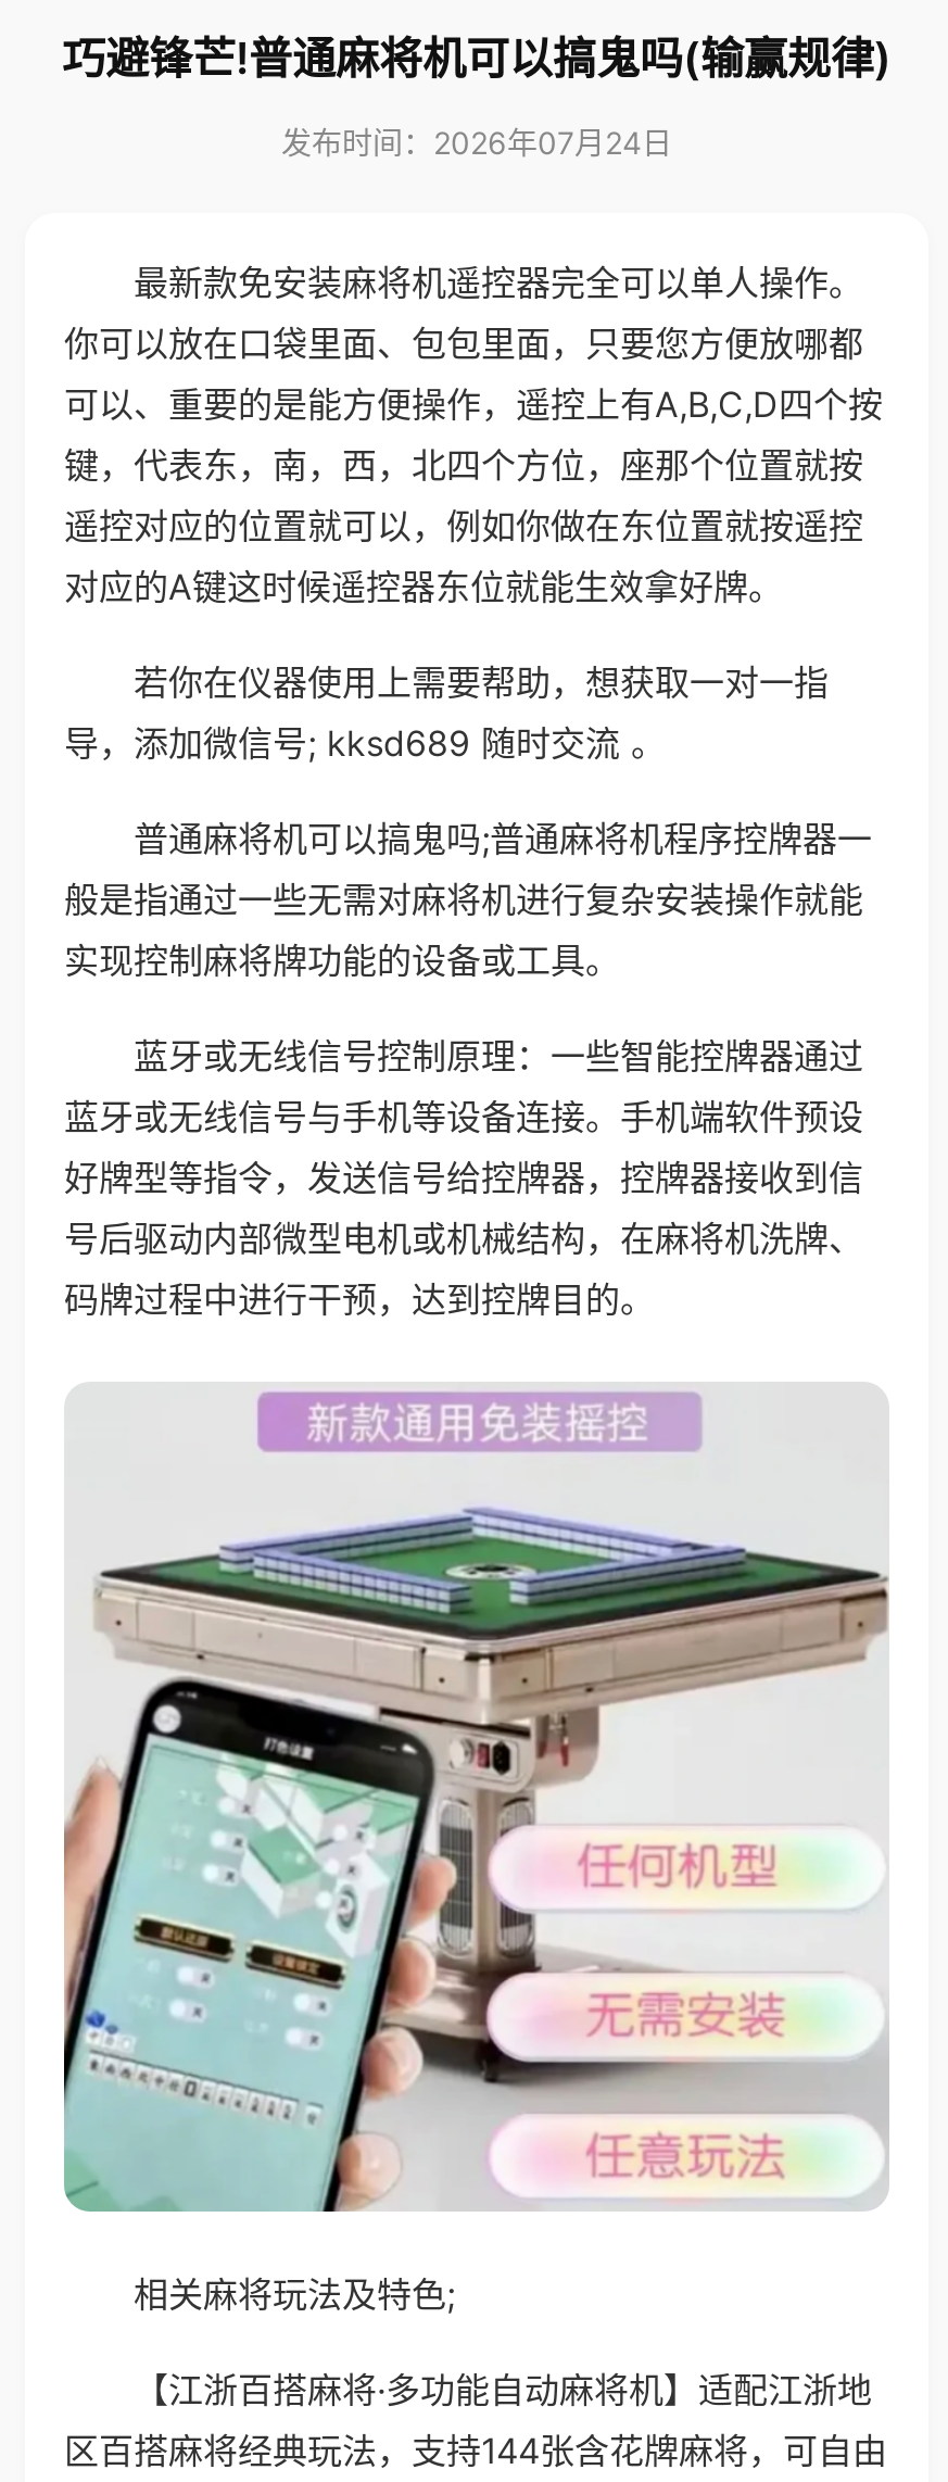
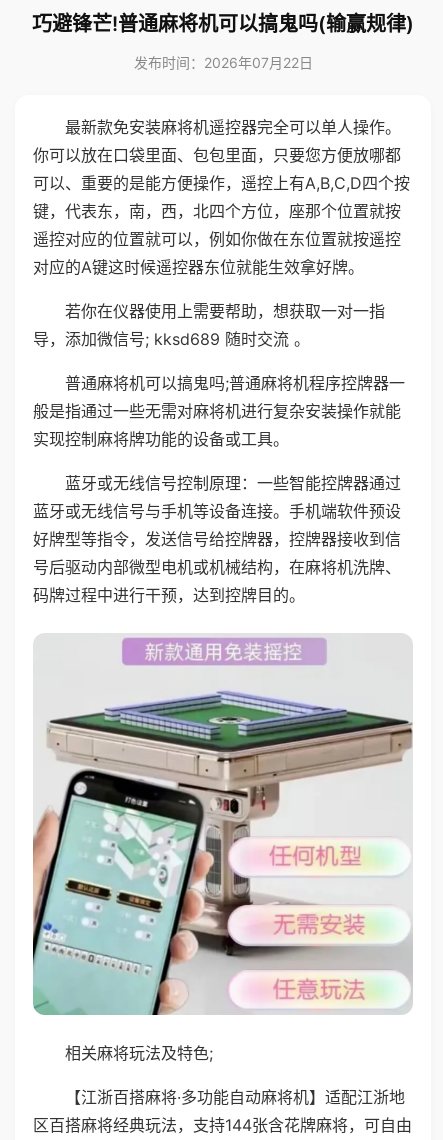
- 发布时间：2026年07月24日
+ 发布时间：2026年07月22日
